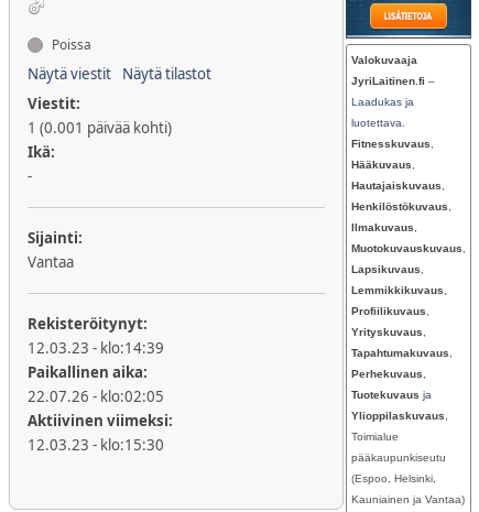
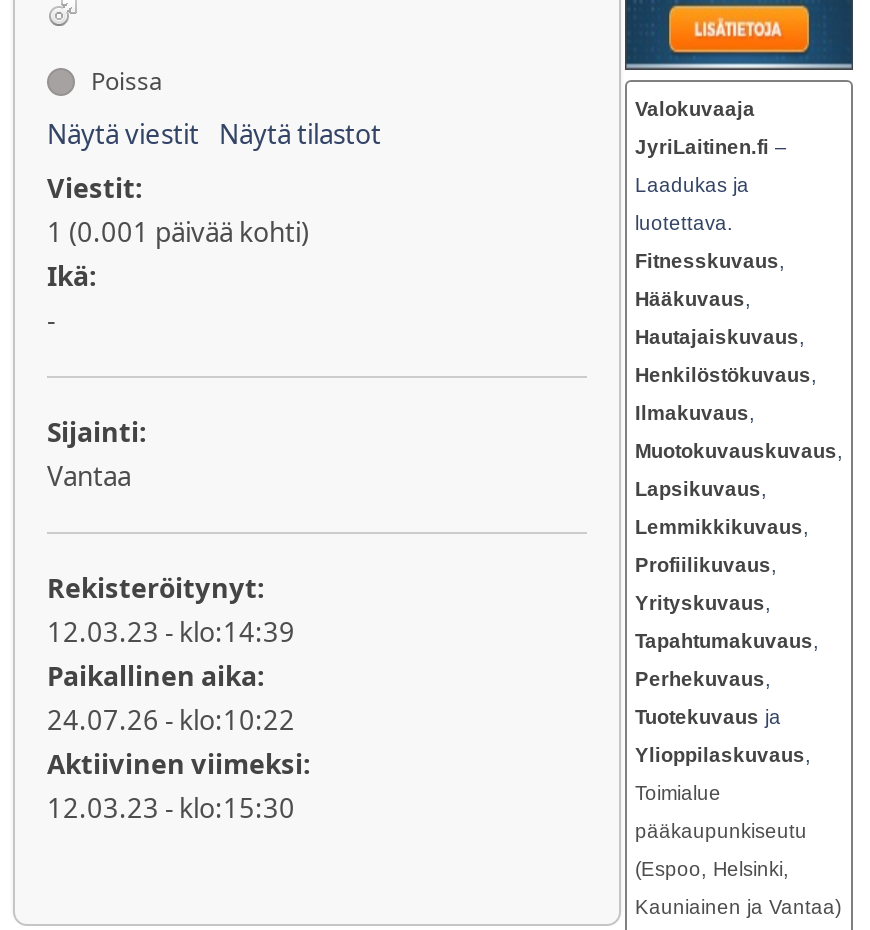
- 22.07.26 - klo:02:05
+ 24.07.26 - klo:10:22
